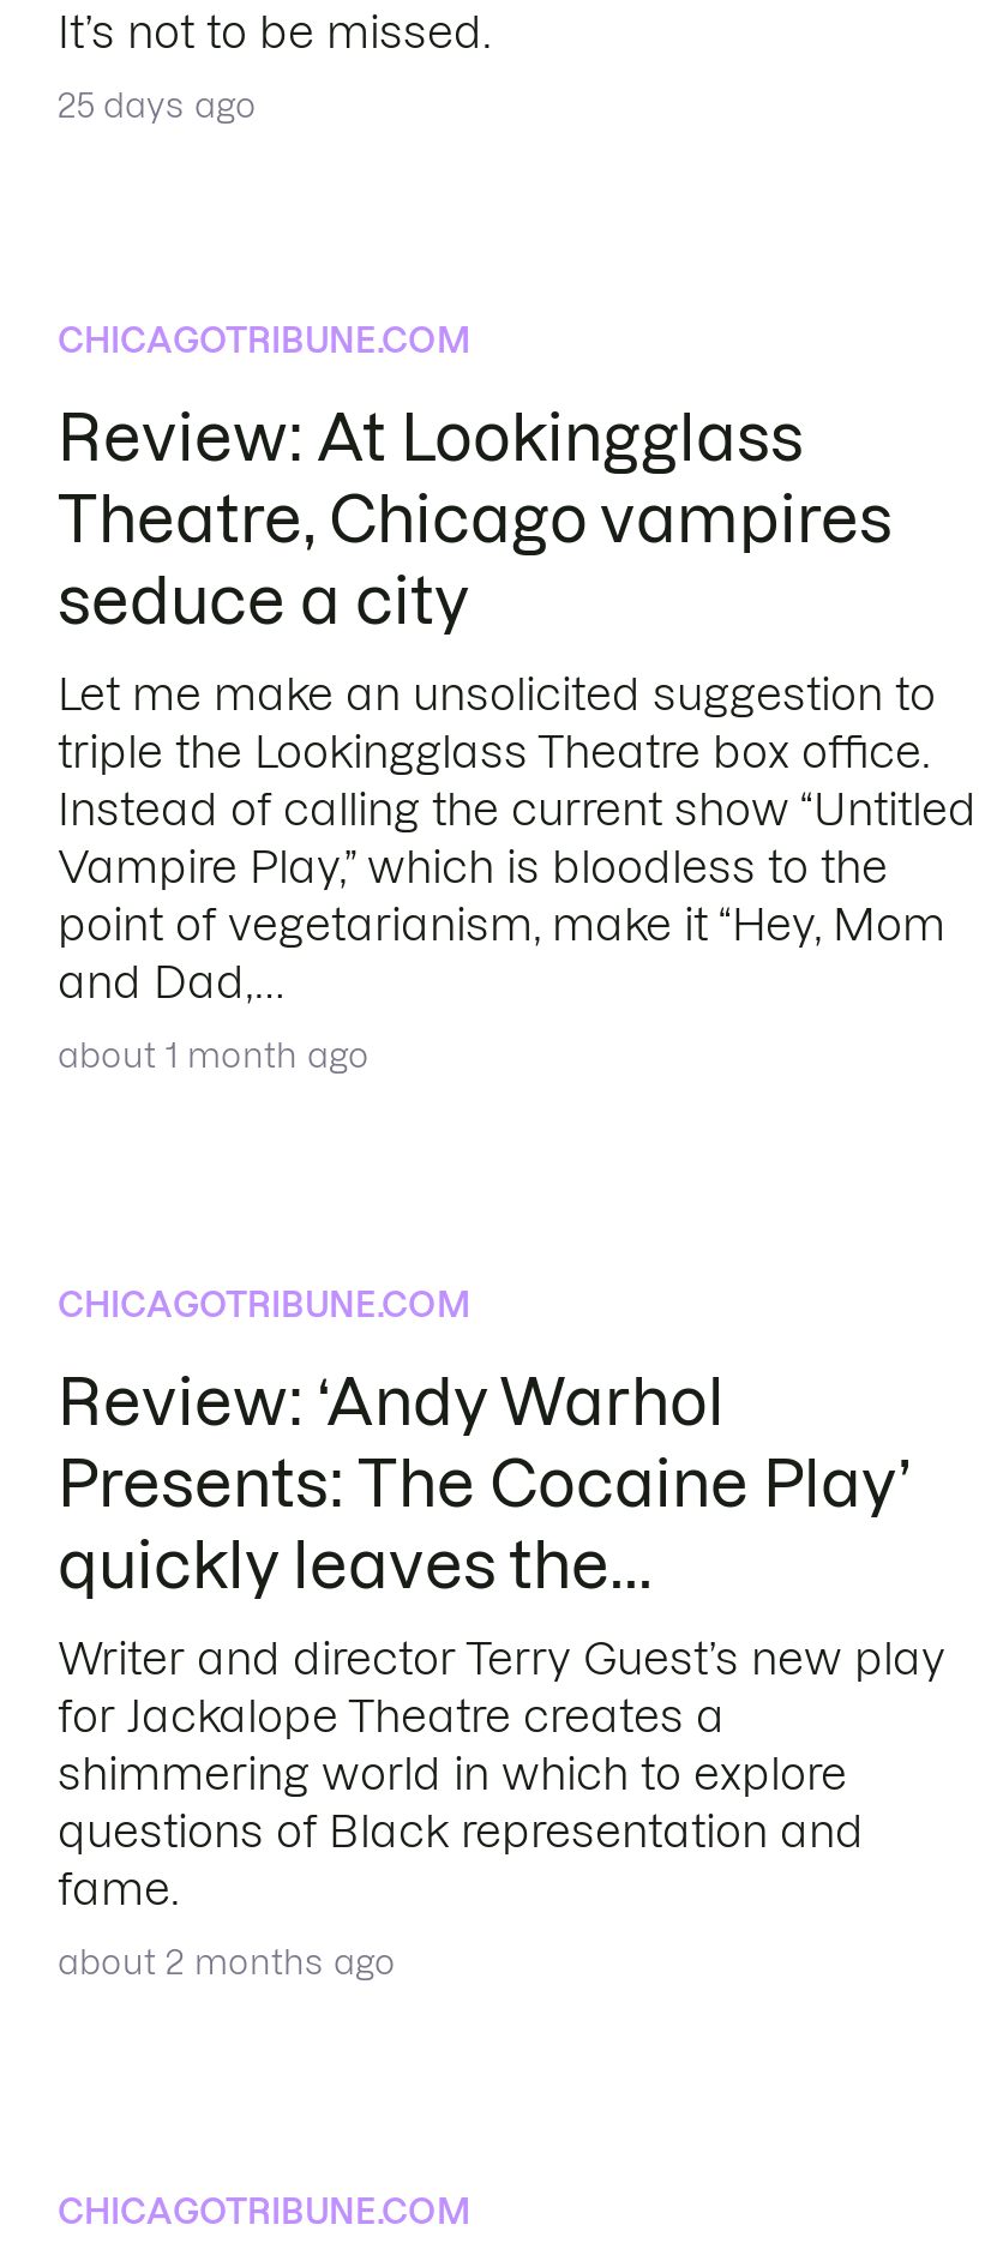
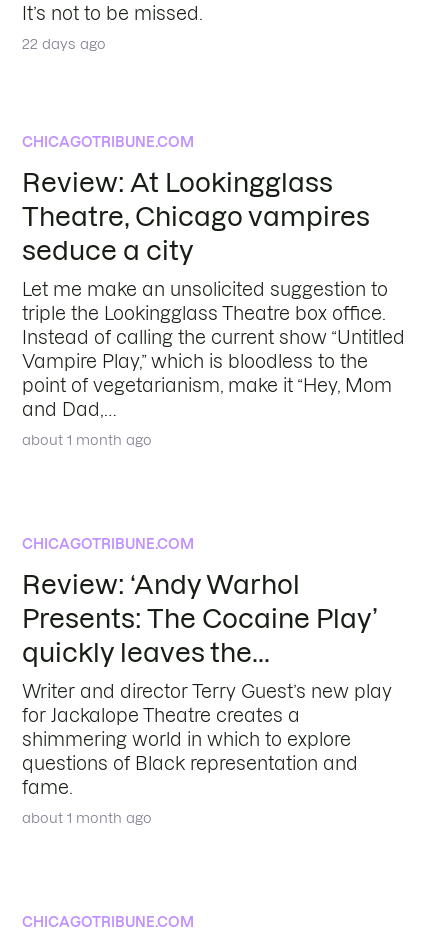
- 25 days ago
+ 22 days ago

- about 2 months ago
+ about 1 month ago
